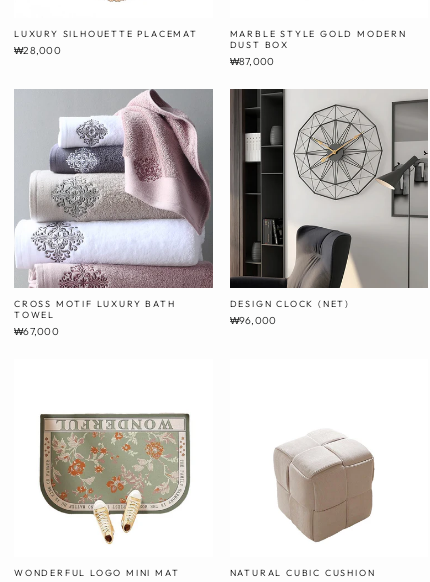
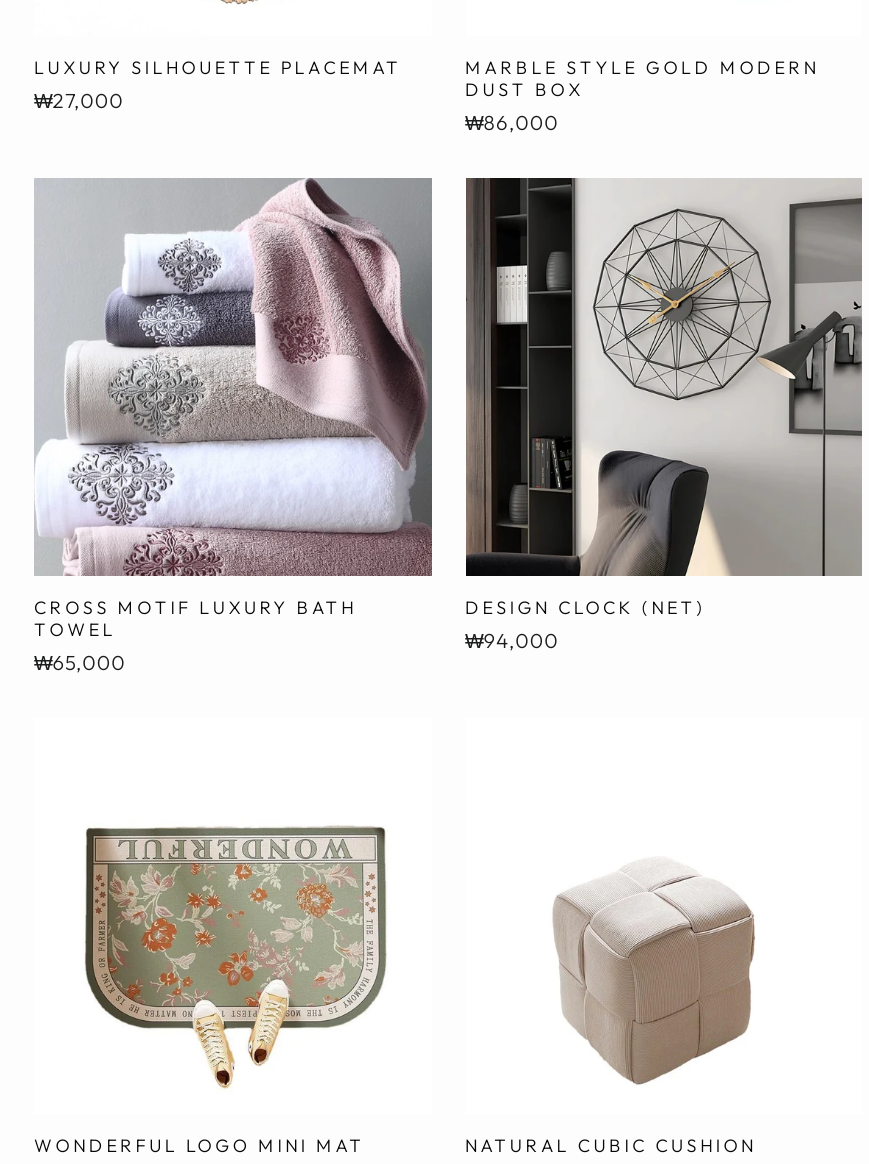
- ₩28,000
+ ₩27,000

- ₩87,000
+ ₩86,000

- ₩96,000
+ ₩94,000

- ₩67,000
+ ₩65,000
